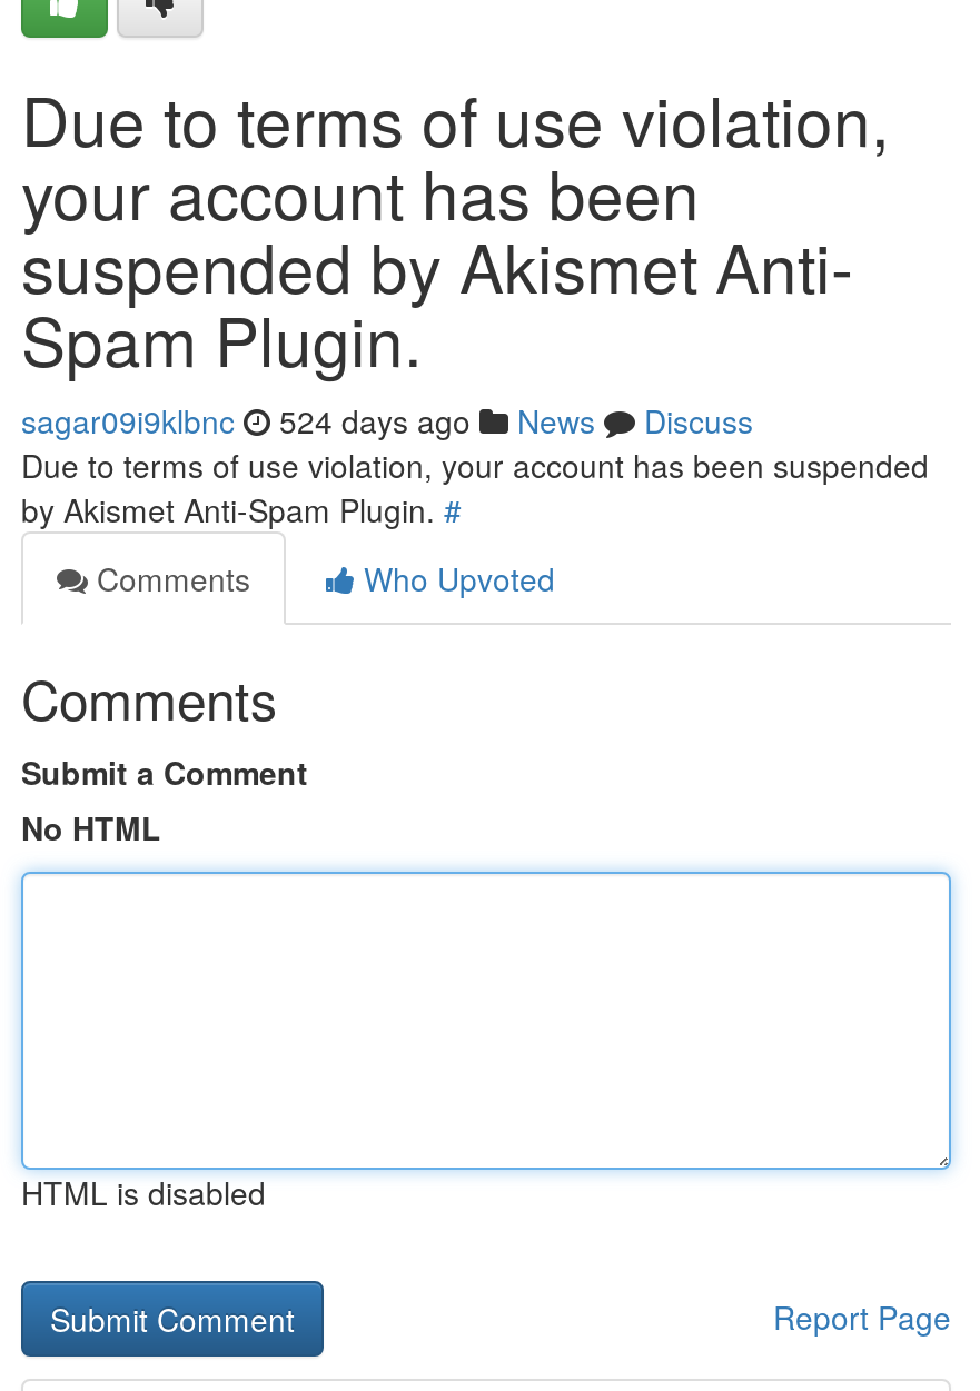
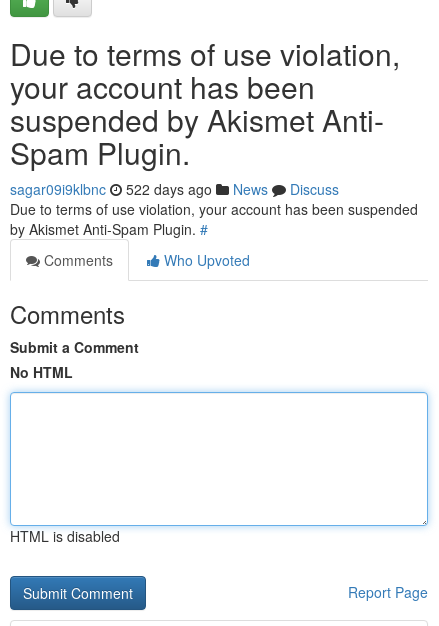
- sagar09i9klbnc 524 days ago News Discuss
+ sagar09i9klbnc 522 days ago News Discuss
